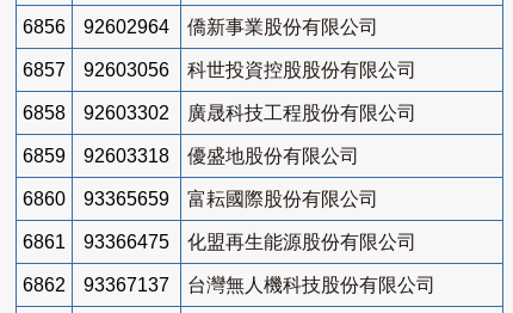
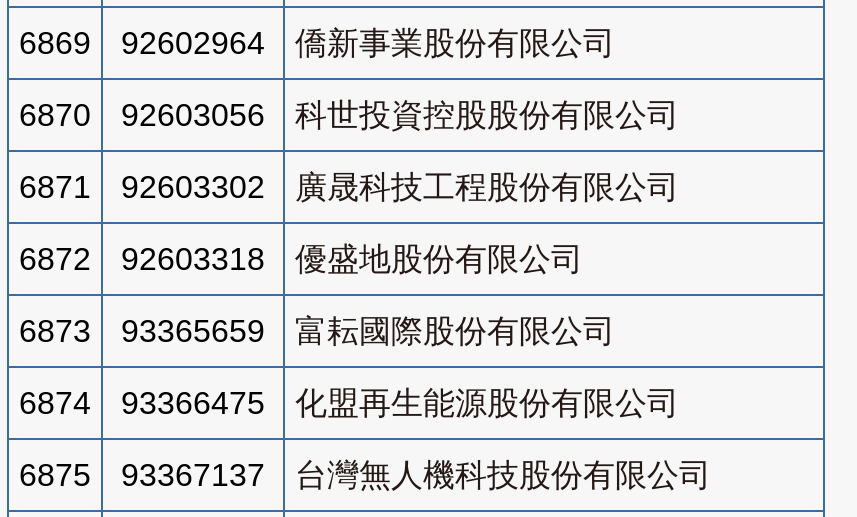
- 6856 92602964 僑新事業股份有限公司
+ 6869 92602964 僑新事業股份有限公司

- 6857 92603056 科世投資控股股份有限公司
+ 6870 92603056 科世投資控股股份有限公司

- 6858 92603302 廣晟科技工程股份有限公司
+ 6871 92603302 廣晟科技工程股份有限公司

- 6859 92603318 優盛地股份有限公司
+ 6872 92603318 優盛地股份有限公司

- 6860 93365659 富耘國際股份有限公司
+ 6873 93365659 富耘國際股份有限公司

- 6861 93366475 化盟再生能源股份有限公司
+ 6874 93366475 化盟再生能源股份有限公司

- 6862 93367137 台灣無人機科技股份有限公司
+ 6875 93367137 台灣無人機科技股份有限公司
